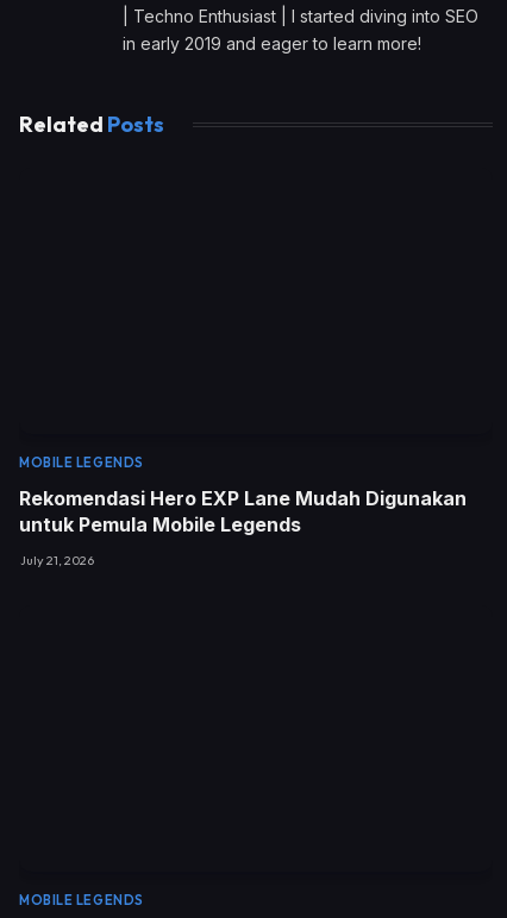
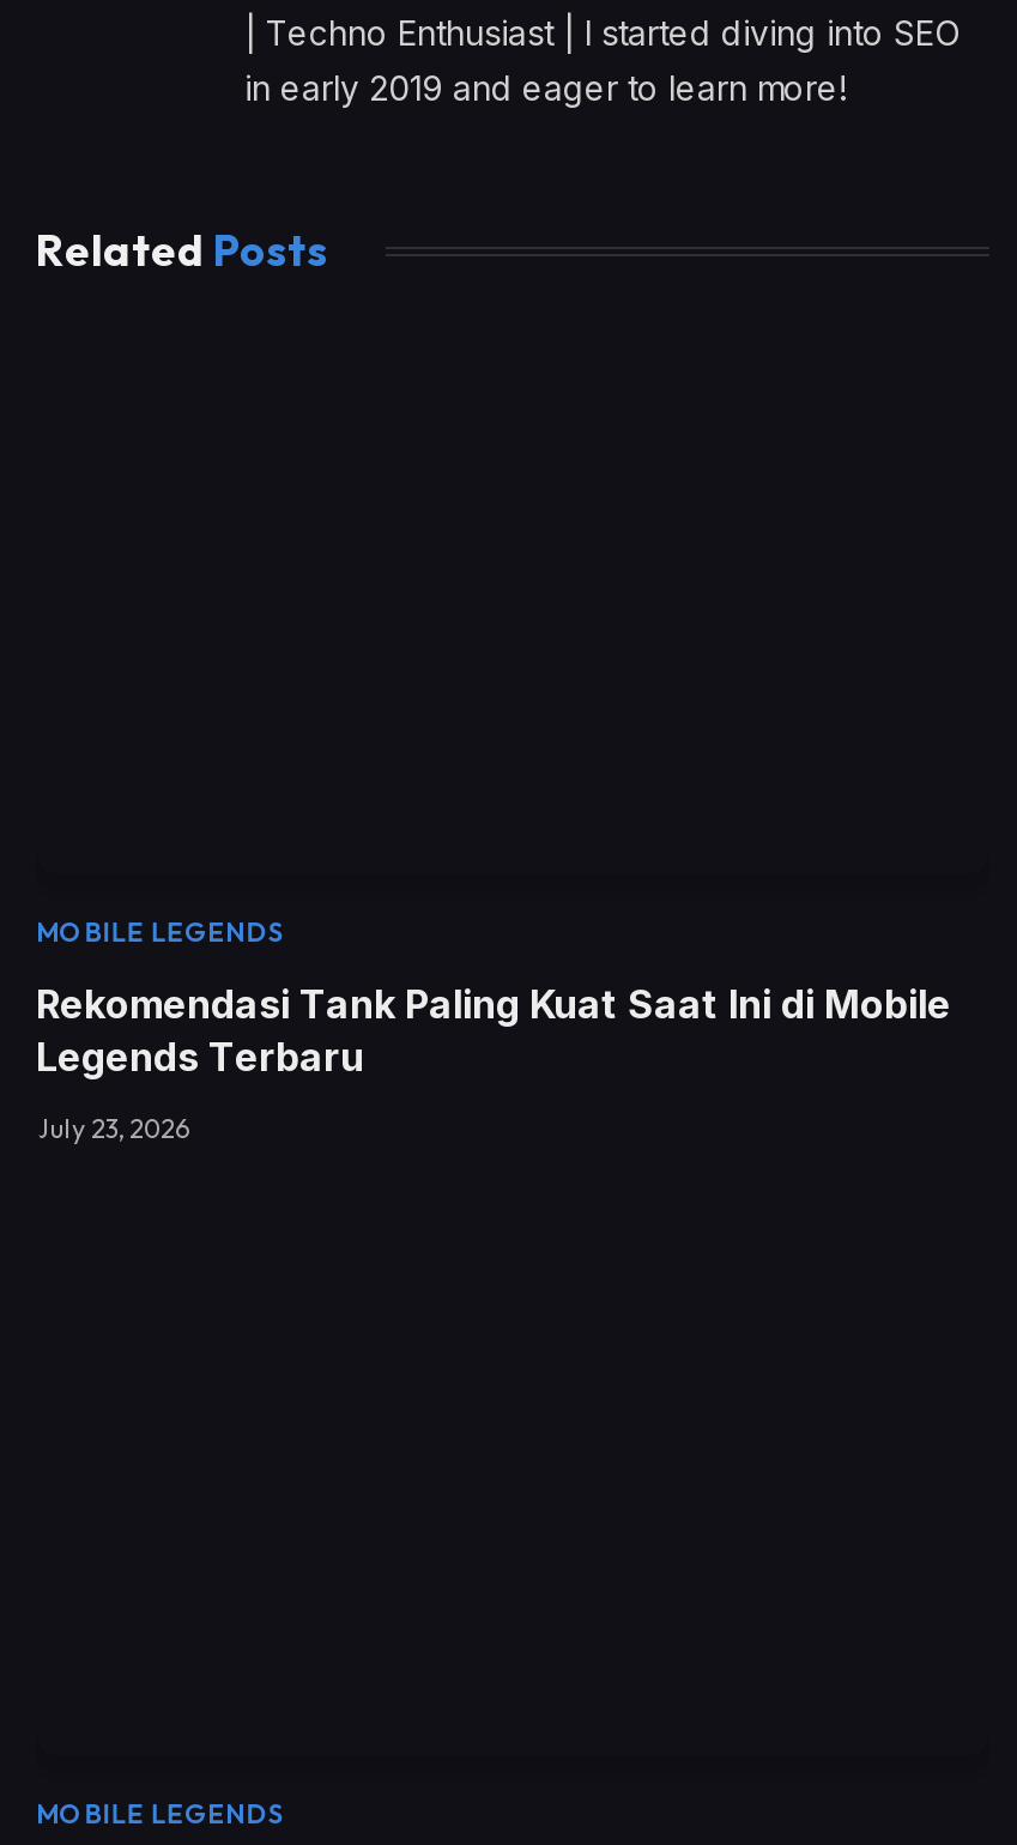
- Rekomendasi Hero EXP Lane Mudah Digunakan
- untuk Pemula Mobile Legends
+ Rekomendasi Tank Paling Kuat Saat Ini di Mobile
+ Legends Terbaru

- July 21, 2026
+ July 23, 2026
